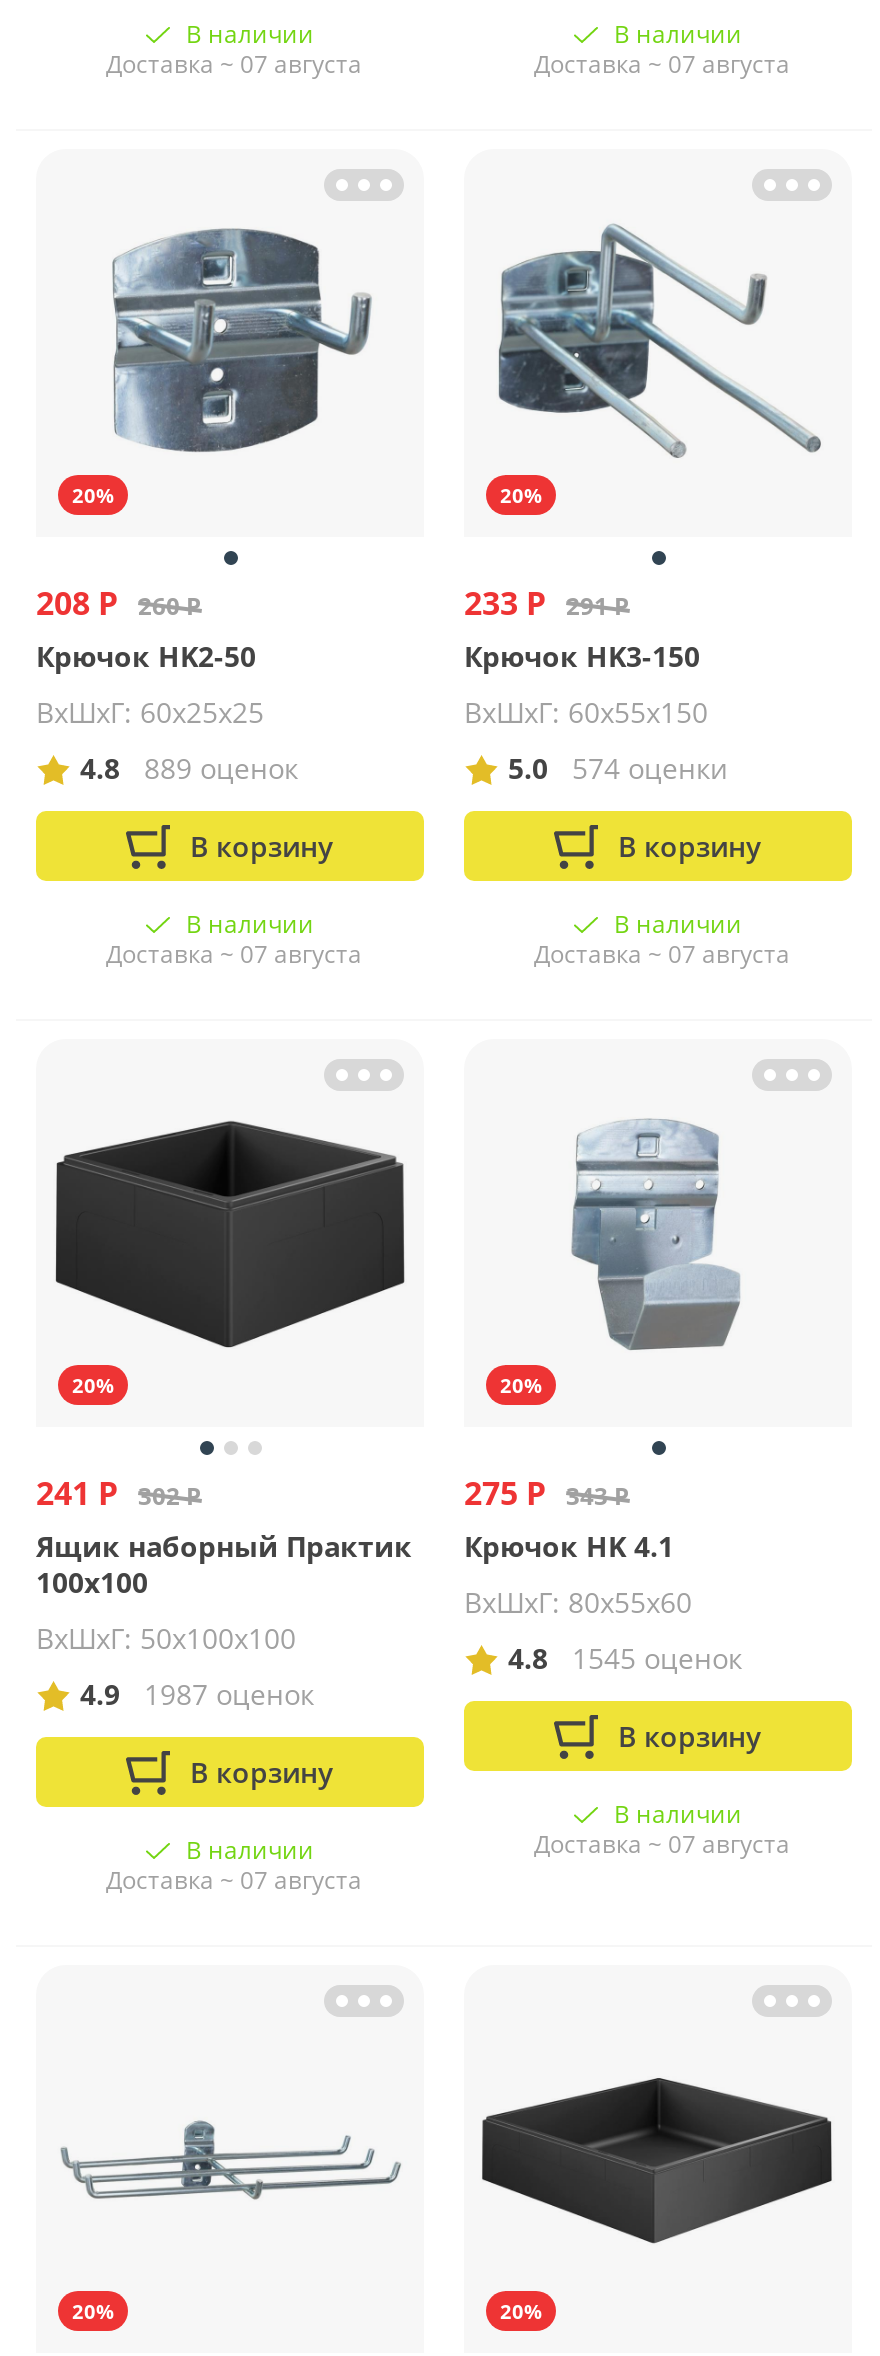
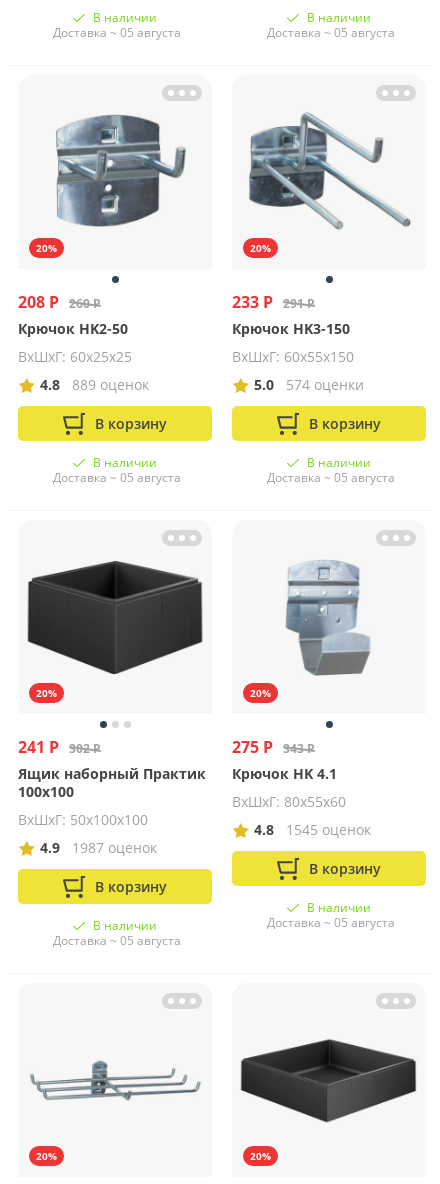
- Доставка ~ 07 августа
+ Доставка ~ 05 августа

- Доставка ~ 07 августа
+ Доставка ~ 05 августа

- Доставка ~ 07 августа
+ Доставка ~ 05 августа

- Доставка ~ 07 августа
+ Доставка ~ 05 августа

- Доставка ~ 07 августа
+ Доставка ~ 05 августа

- Доставка ~ 07 августа
+ Доставка ~ 05 августа
